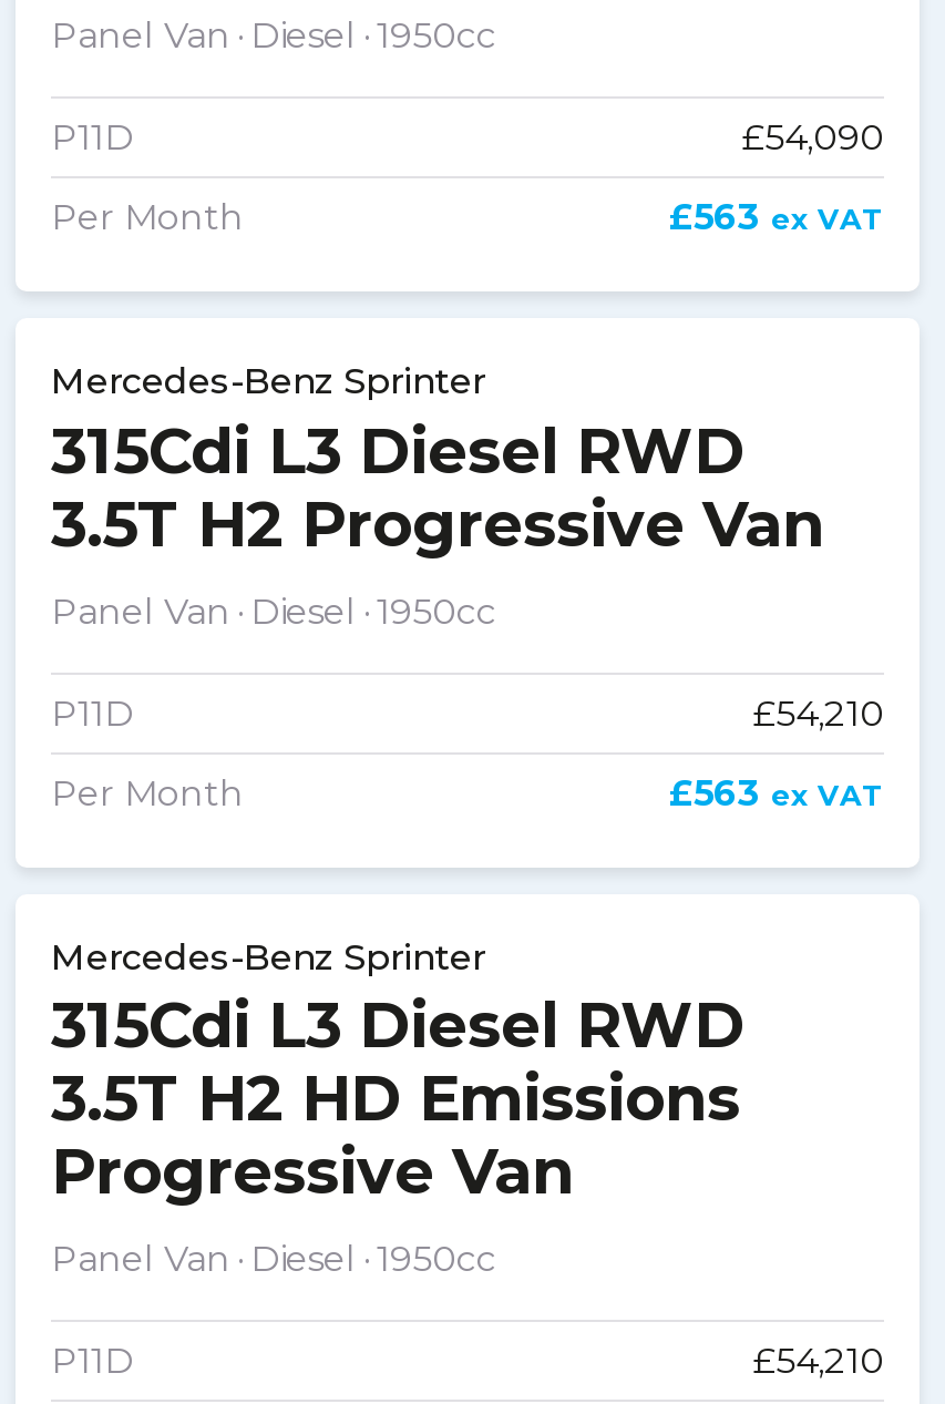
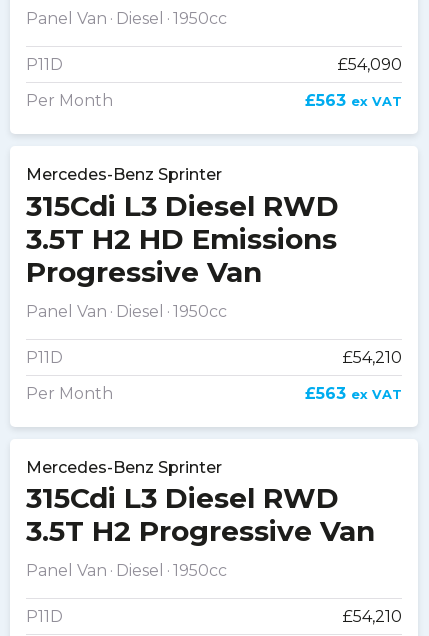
moved down: 3.5T H2 Progressive Van

moved down: Panel Van Diesel 1950cc | £54,210 | Per Month | £563 ex VAT | Mercedes-Benz Sprinter | 315Cdi L3 Diesel RWD

moved up: 3.5T H2 HD Emissions | Progressive Van
